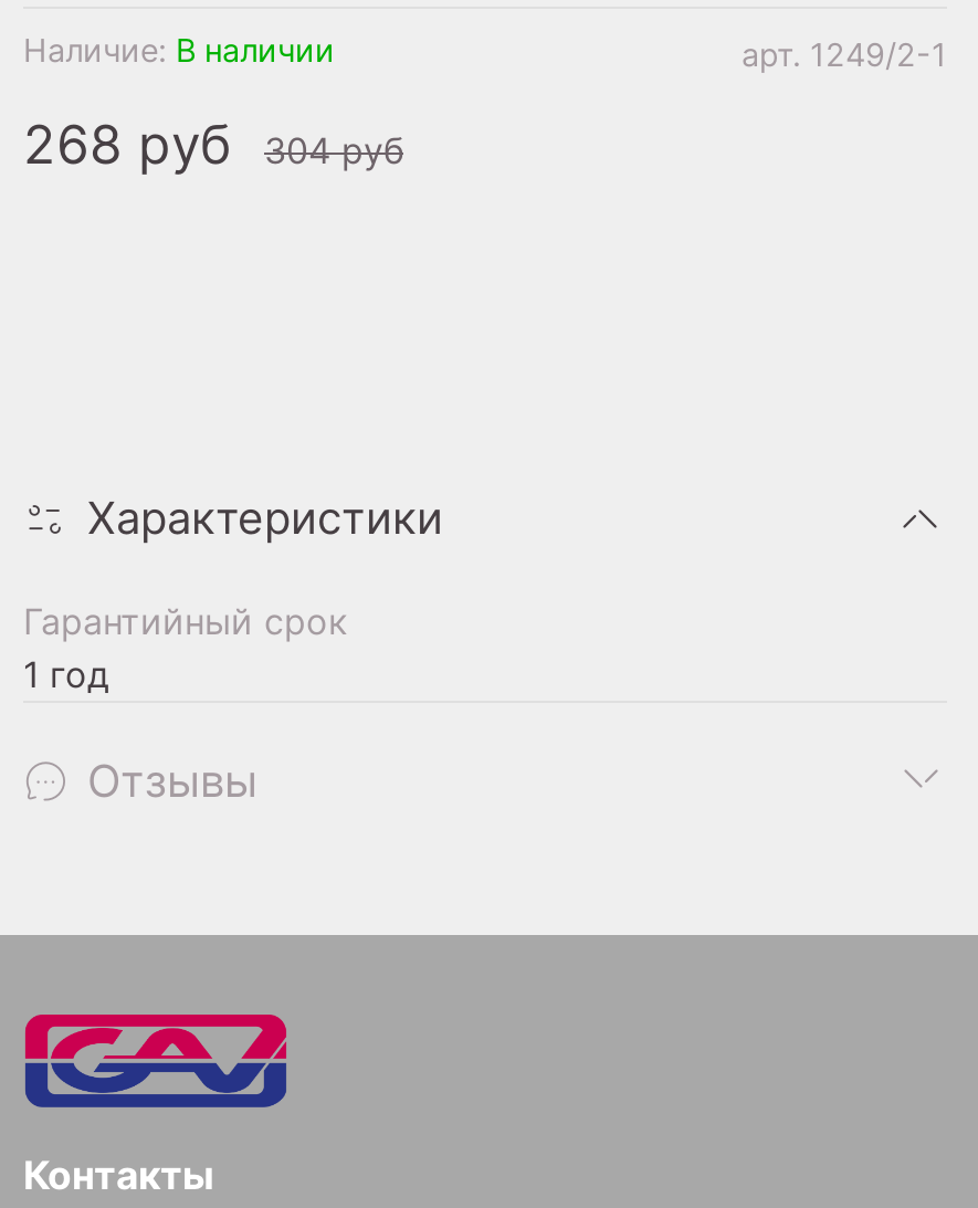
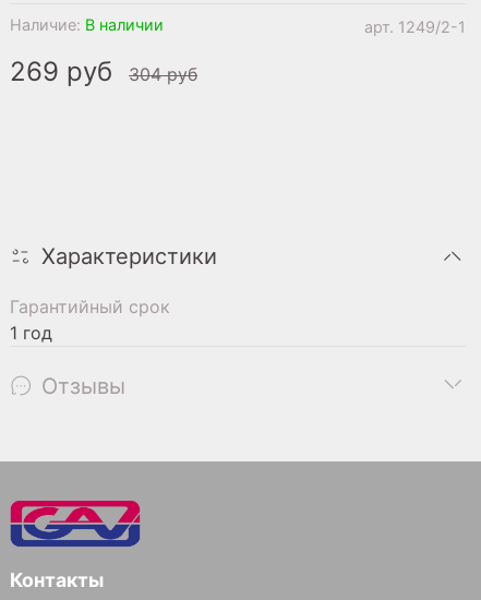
- 268 руб
+ 269 руб
